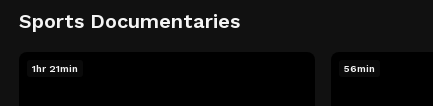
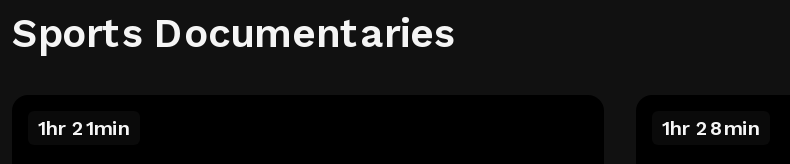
- 56min
+ 1hr 28min
